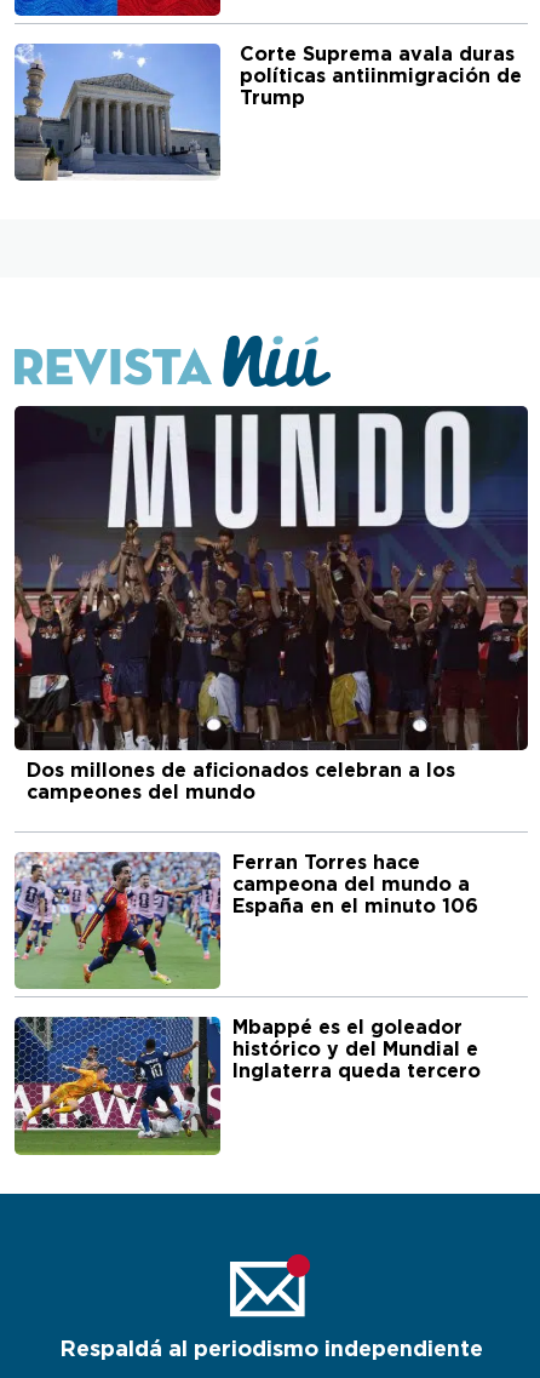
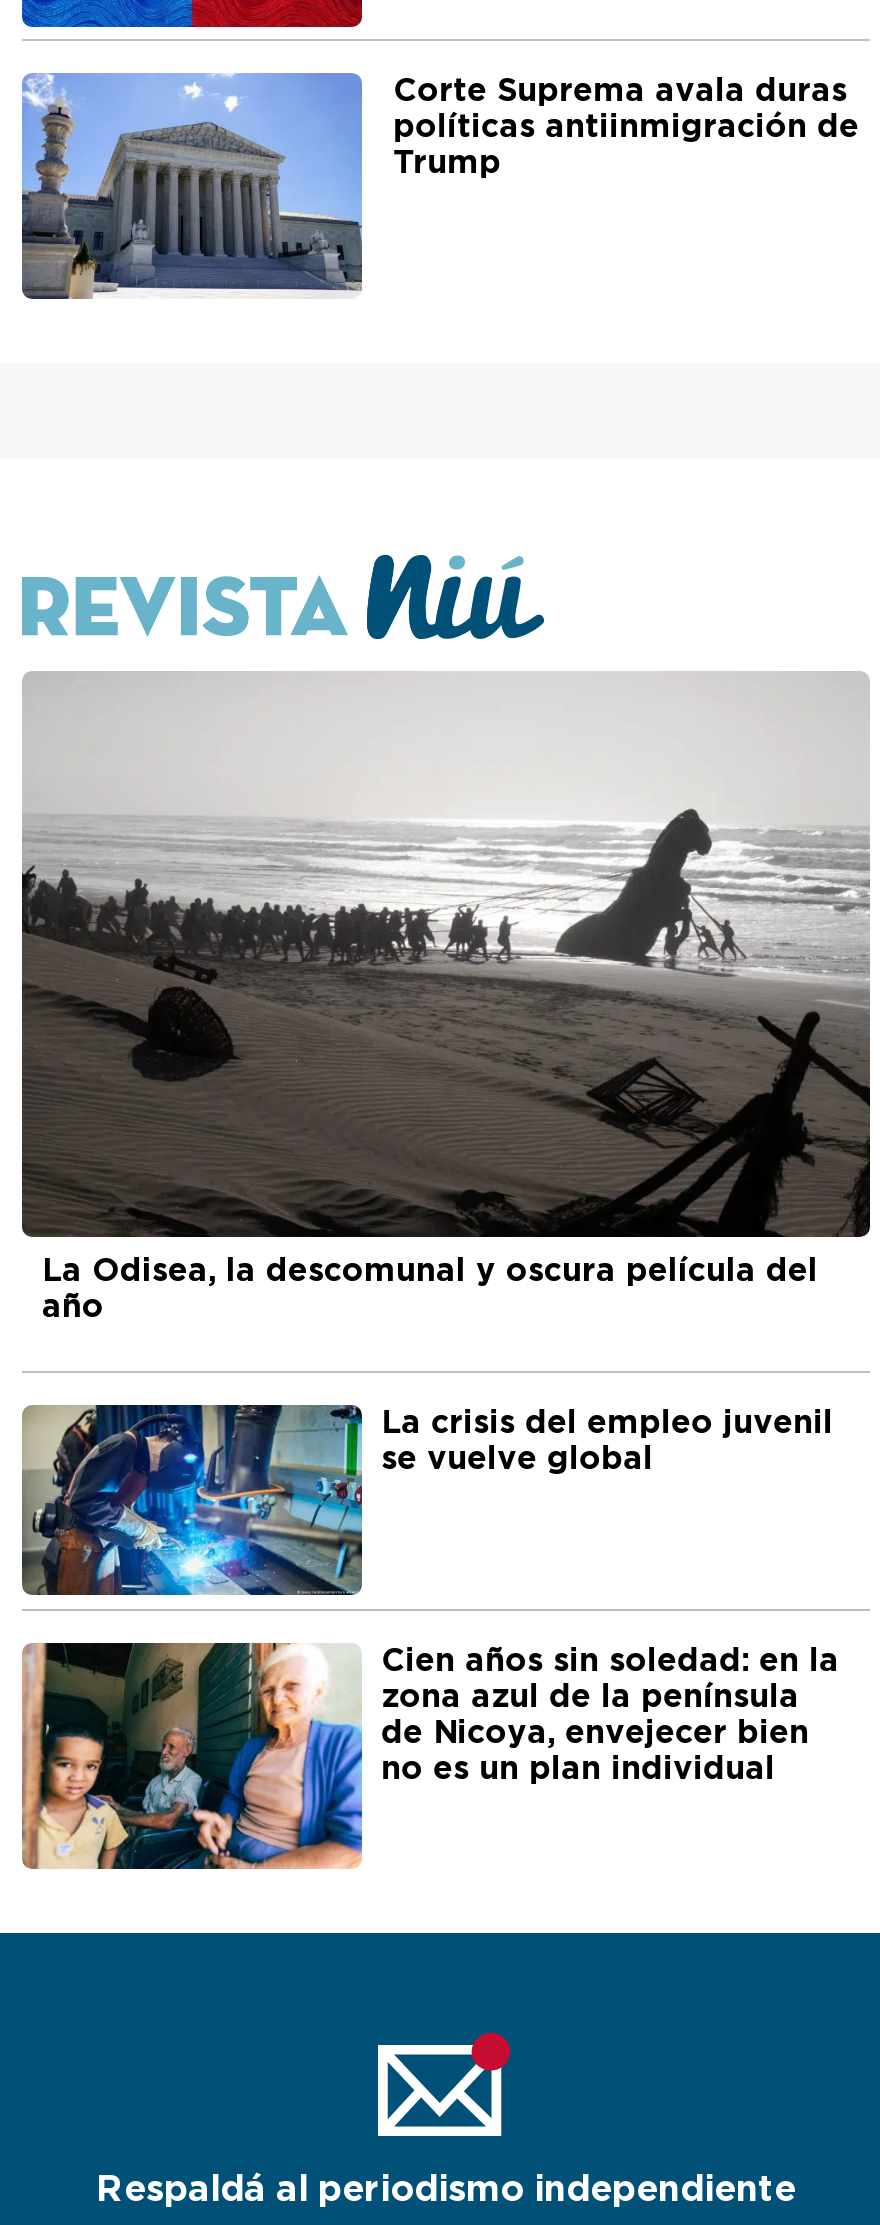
- [image]
- Dos millones de aficionados celebran a los
- campeones del mundo
+ [image]
+ La Odisea, la descomunal y oscura película del
+ año

- [image]
- Ferran Torres hace
- campeona del mundo a
- España en el minuto 106
+ [image]
+ La crisis del empleo juvenil
+ se vuelve global

- [image]
- Mbappé es el goleador
- histórico y del Mundial e
- Inglaterra queda tercero
+ [image]
+ Cien años sin soledad: en la
+ zona azul de la península
+ de Nicoya, envejecer bien
+ no es un plan individual
